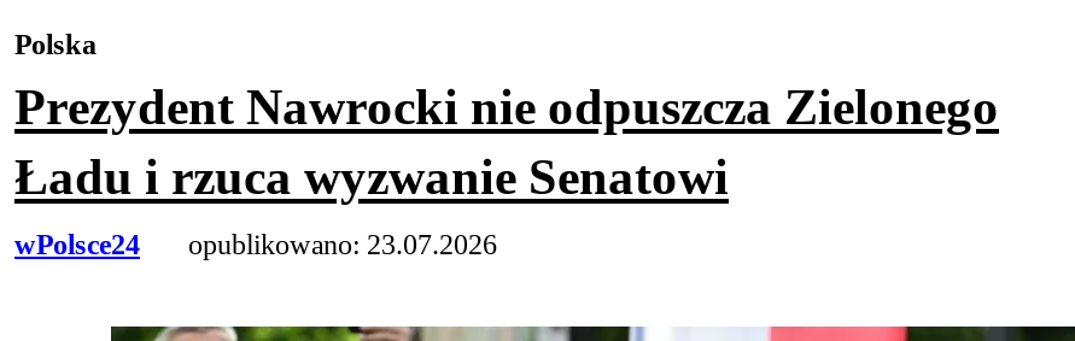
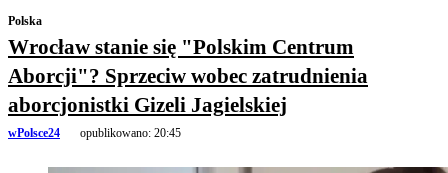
- Prezydent Nawrocki nie odpuszcza Zielonego
- Ładu i rzuca wyzwanie Senatowi
+ Wrocław stanie się "Polskim Centrum
+ Aborcji"? Sprzeciw wobec zatrudnienia
+ aborcjonistki Gizeli Jagielskiej

- opublikowano: 23.07.2026
+ opublikowano: 20:45
